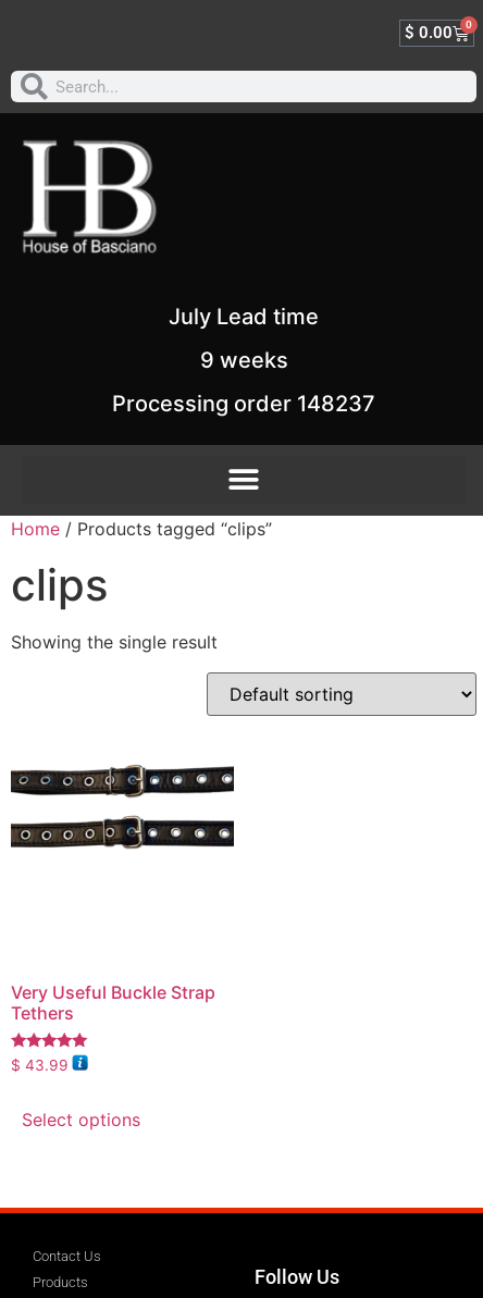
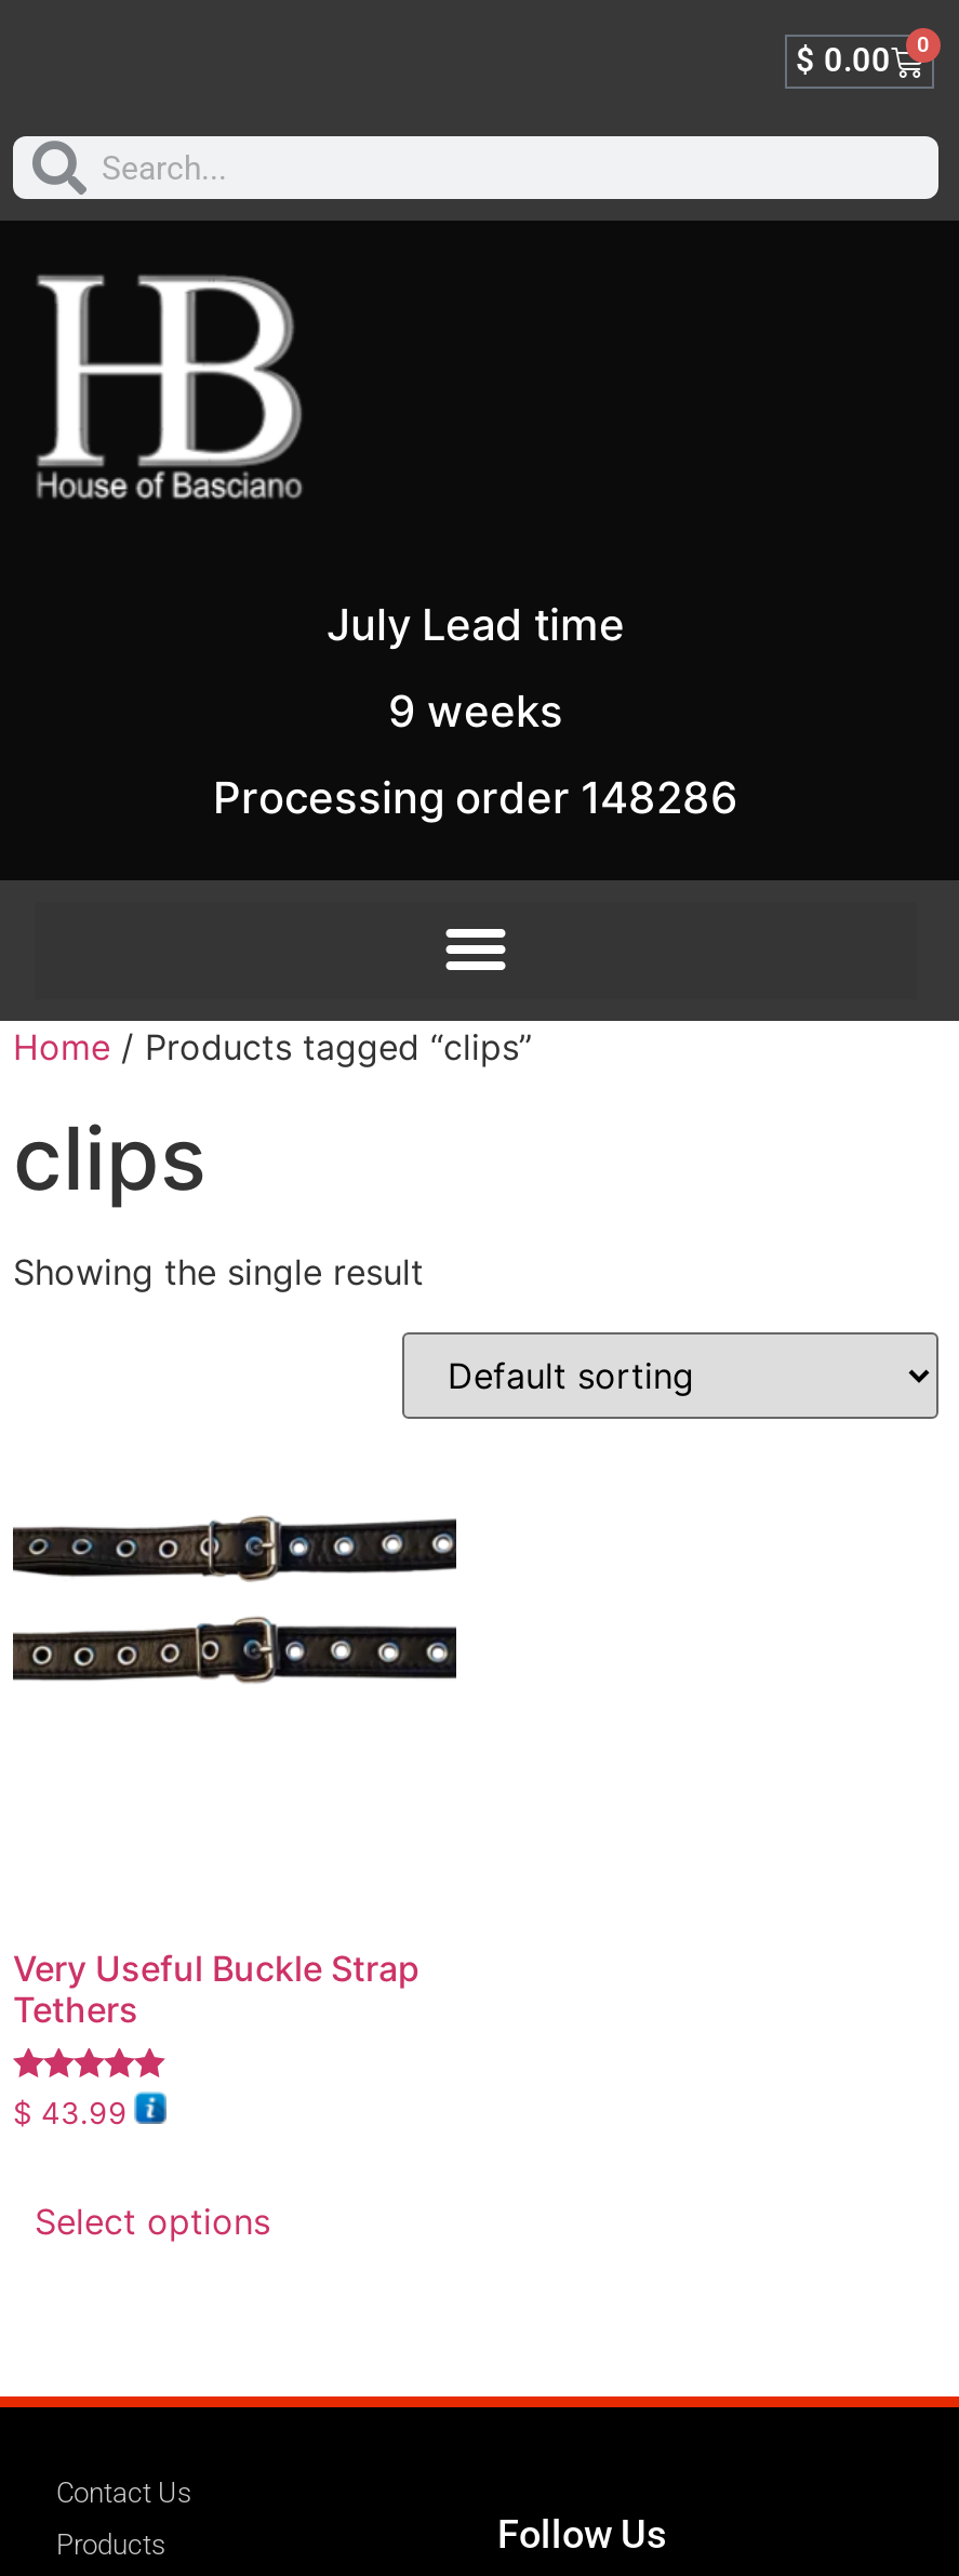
- Processing order 148237
+ Processing order 148286
